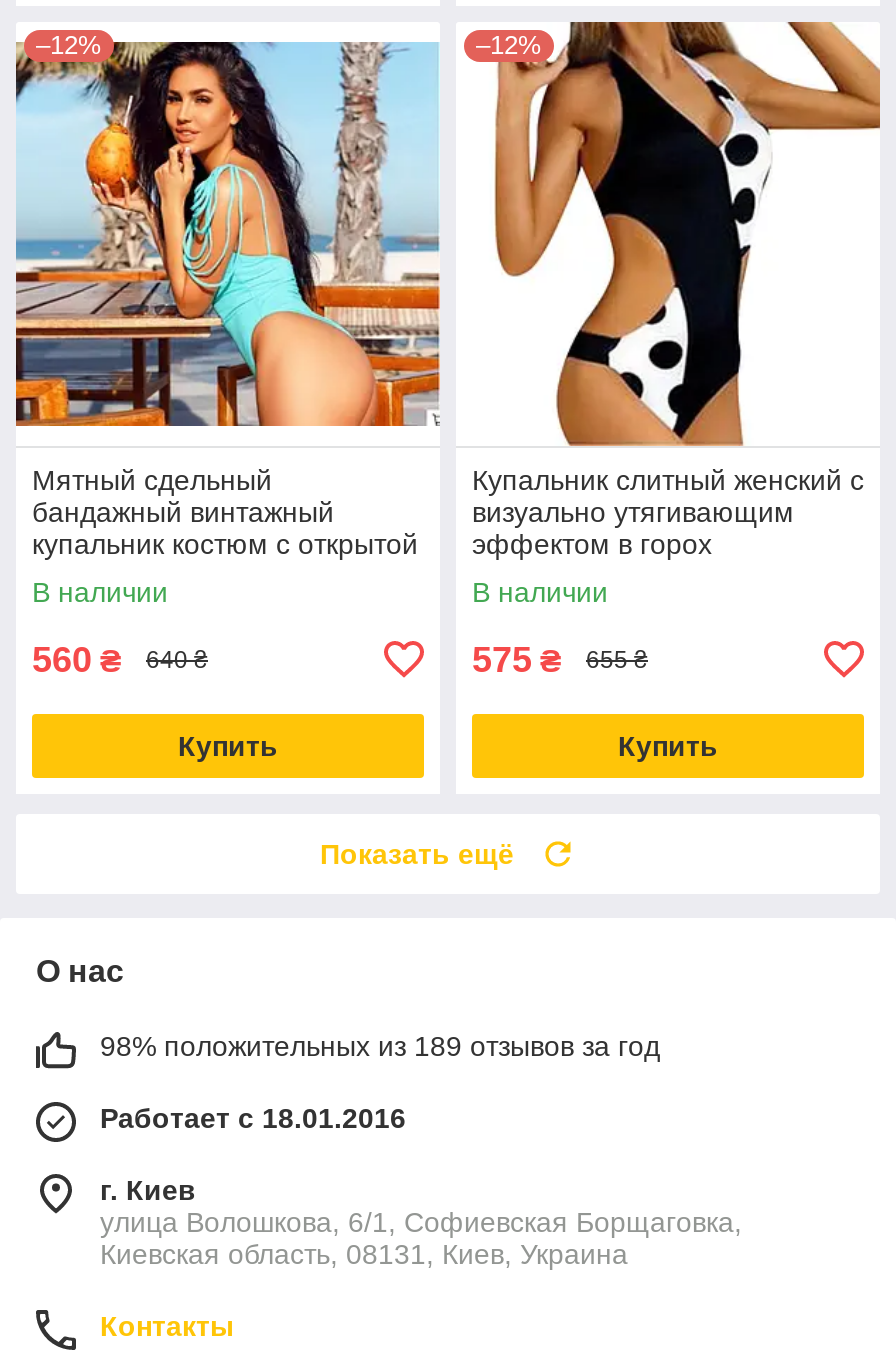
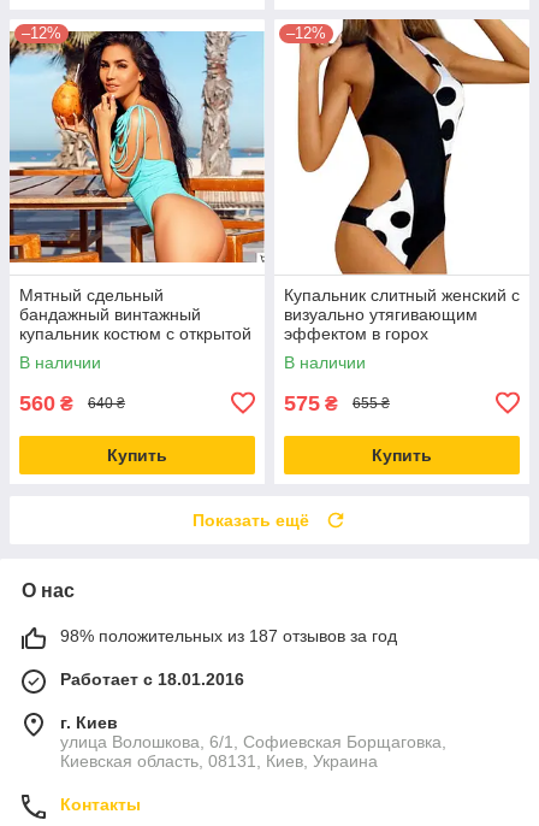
- 98% положительных из 189 отзывов за год
+ 98% положительных из 187 отзывов за год
